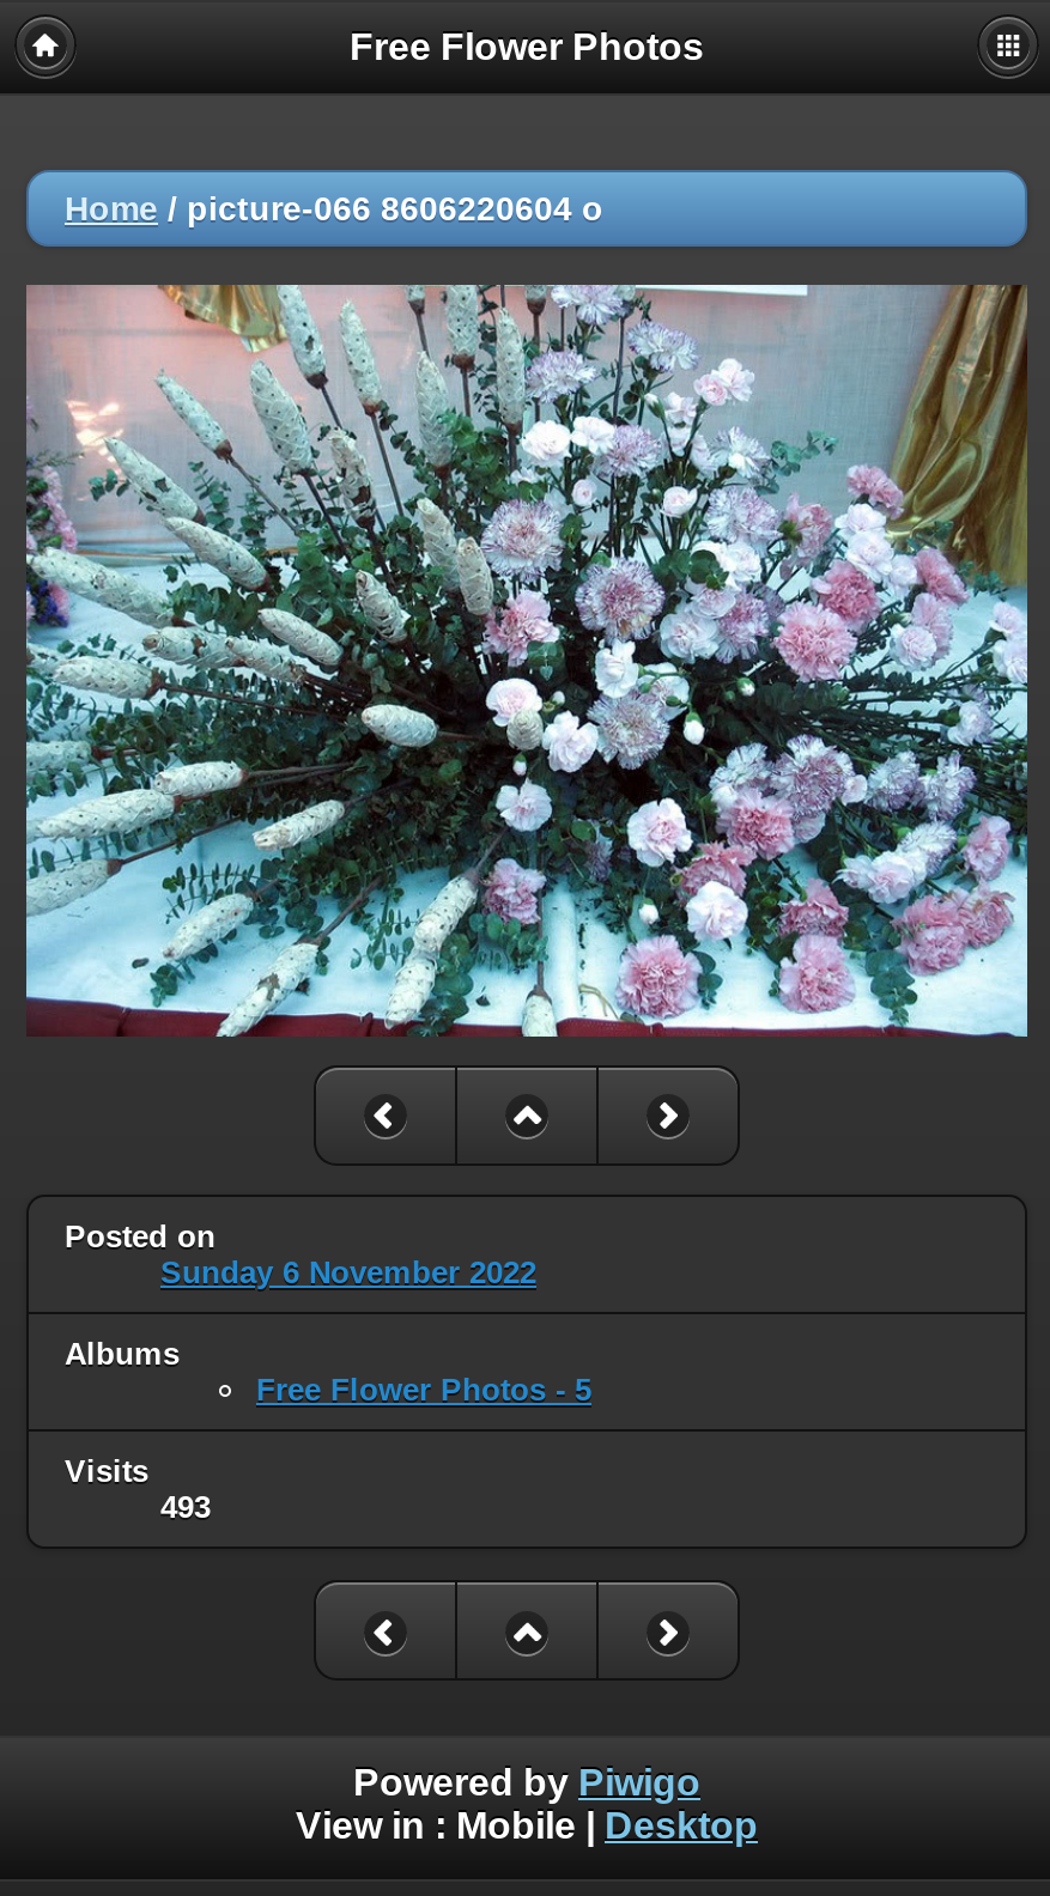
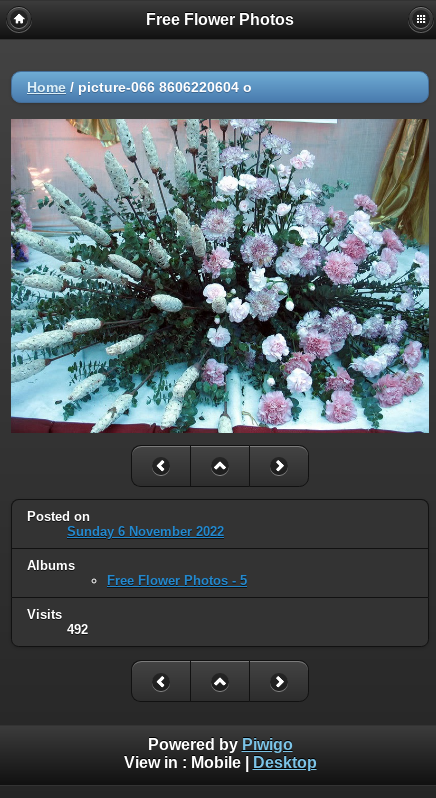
- 493
+ 492
